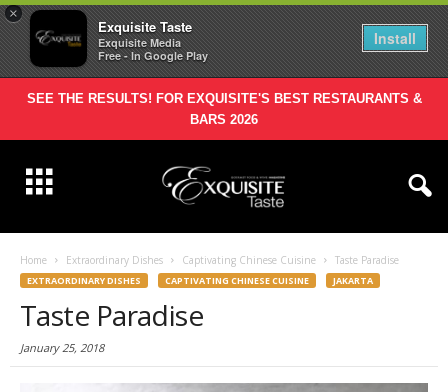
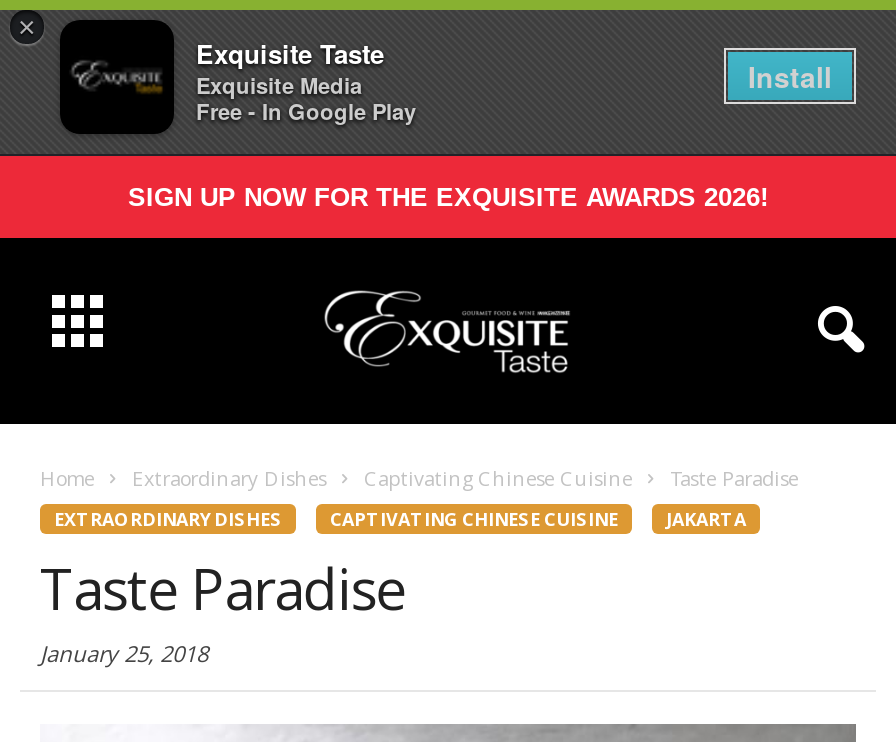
- SEE THE RESULTS! FOR EXQUISITE'S BEST RESTAURANTS &
- BARS 2026
+ SIGN UP NOW FOR THE EXQUISITE AWARDS 2026!
